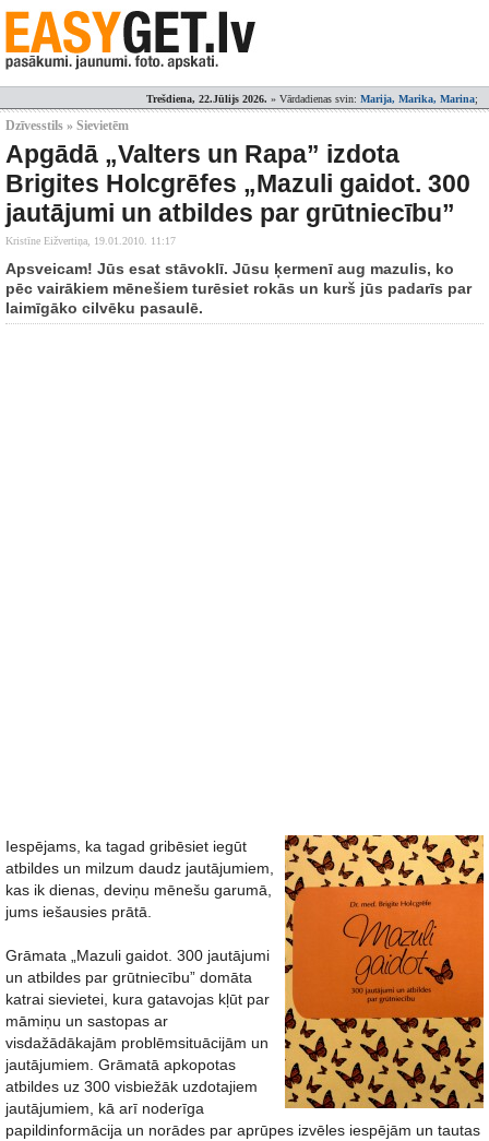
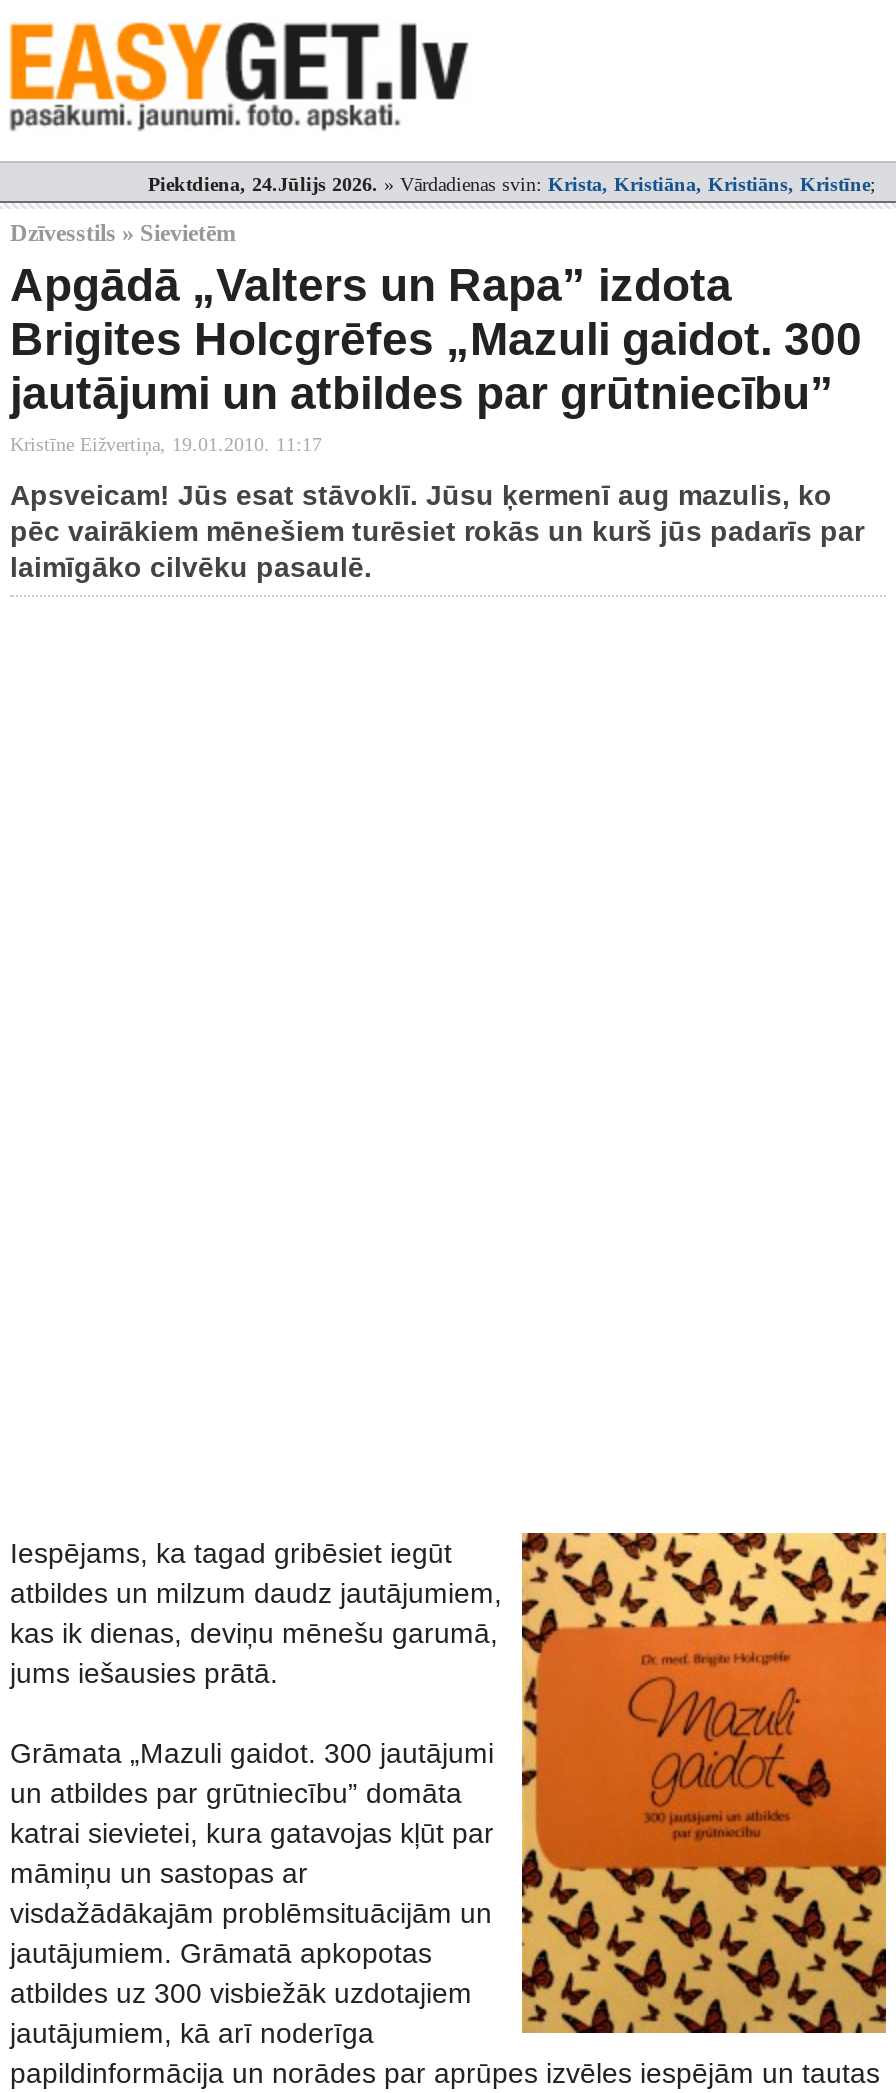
- Trešdiena, 22.Jūlijs 2026.» Vārdadienas svin: Marija, Marika, Marina;
+ Piektdiena, 24.Jūlijs 2026.» Vārdadienas svin: Krista, Kristiāna, Kristiāns, Kristīne;
